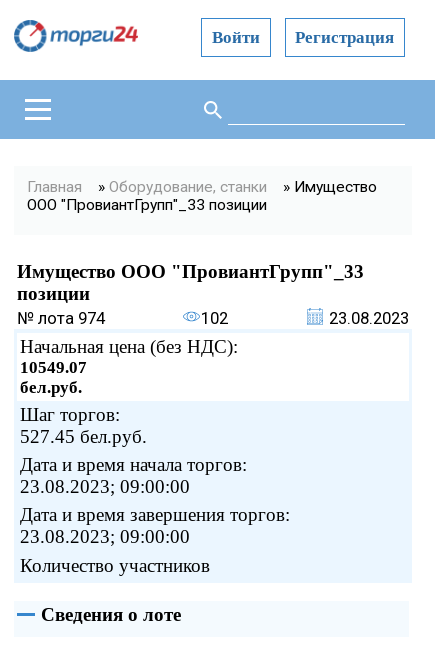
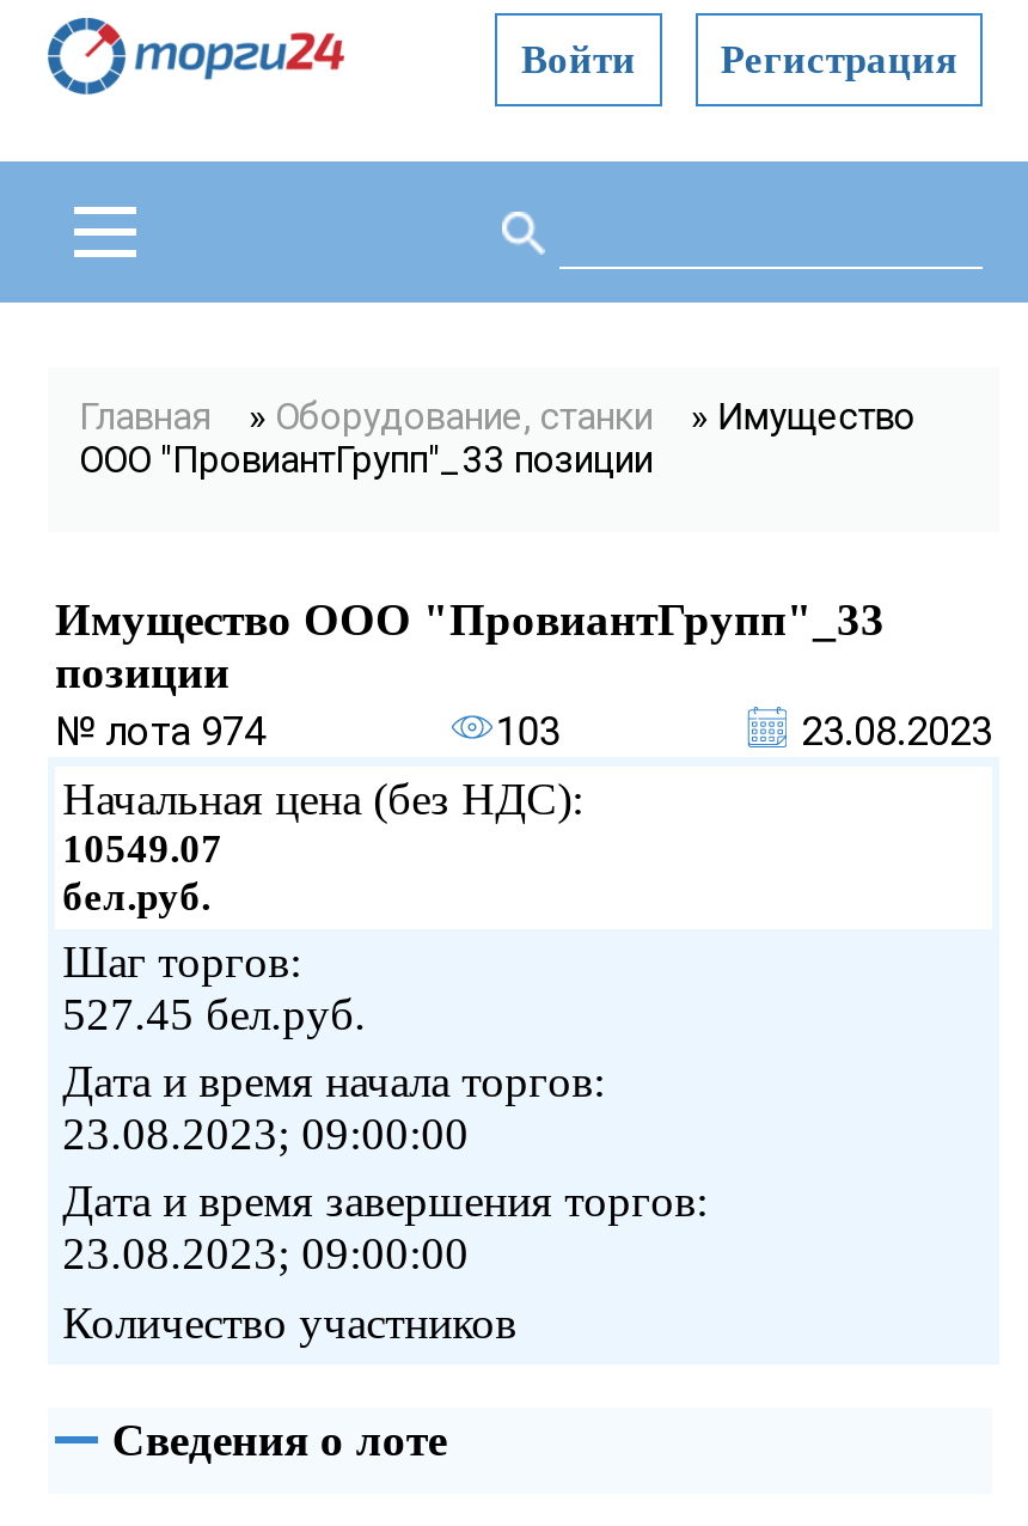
- 102
+ 103
